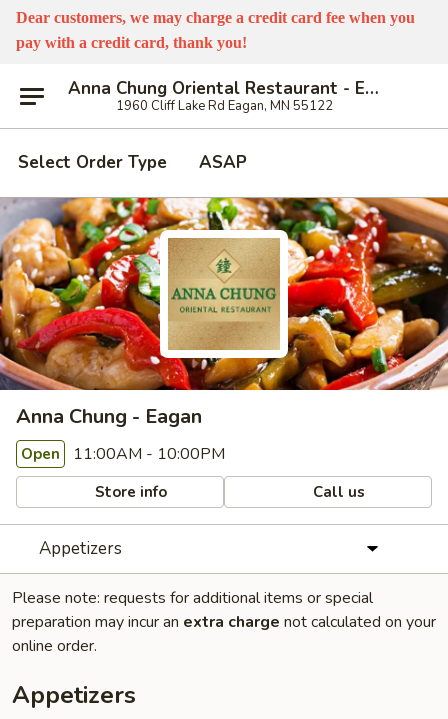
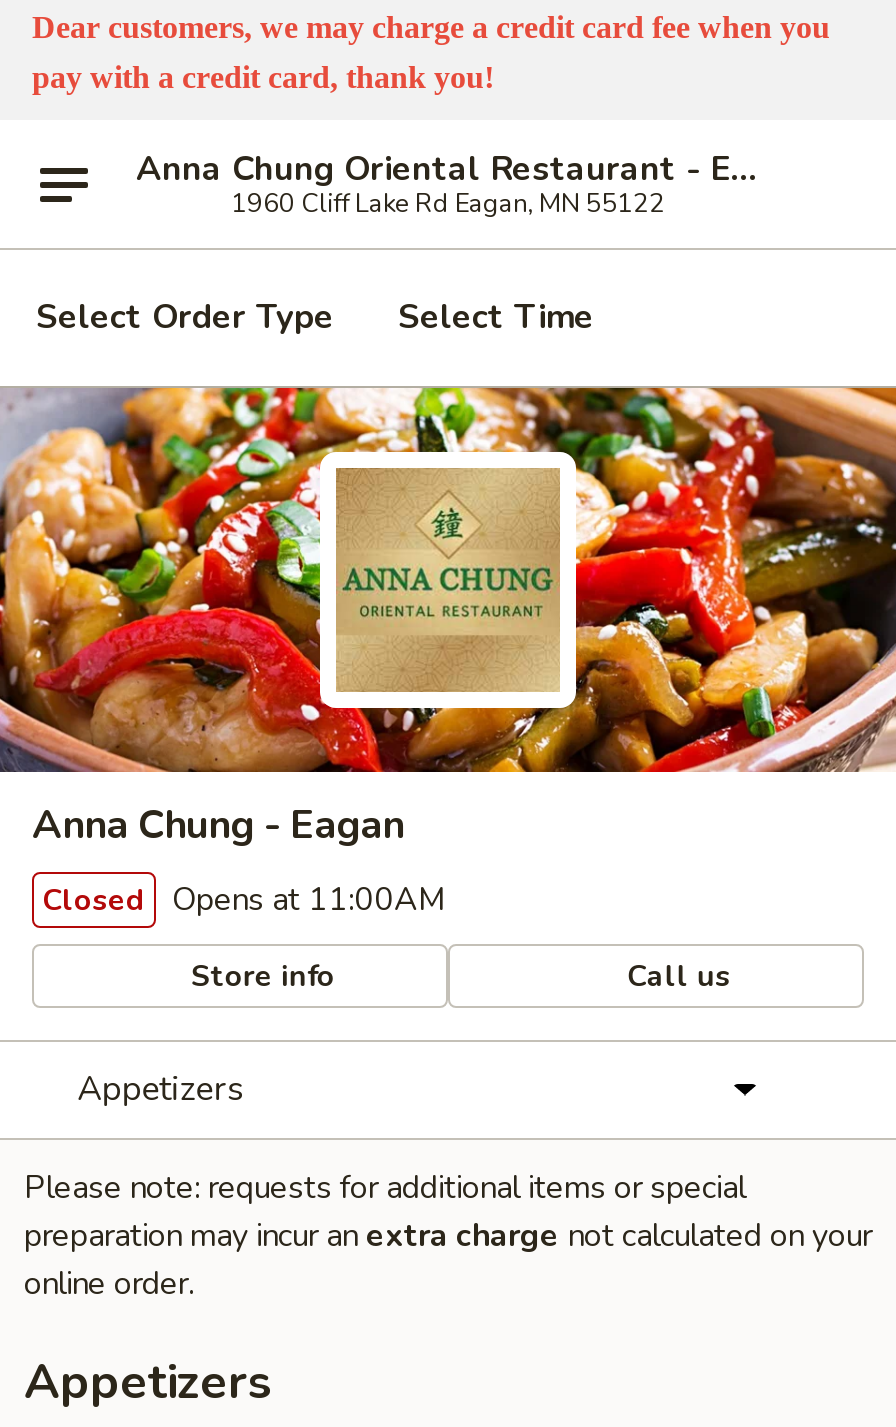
- ASAP
+ Select Time

- Open 11:00AM - 10:00PM
+ Closed Opens at 11:00AM
